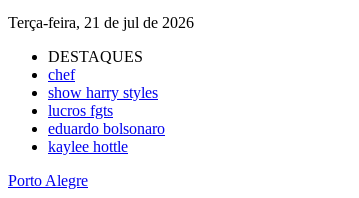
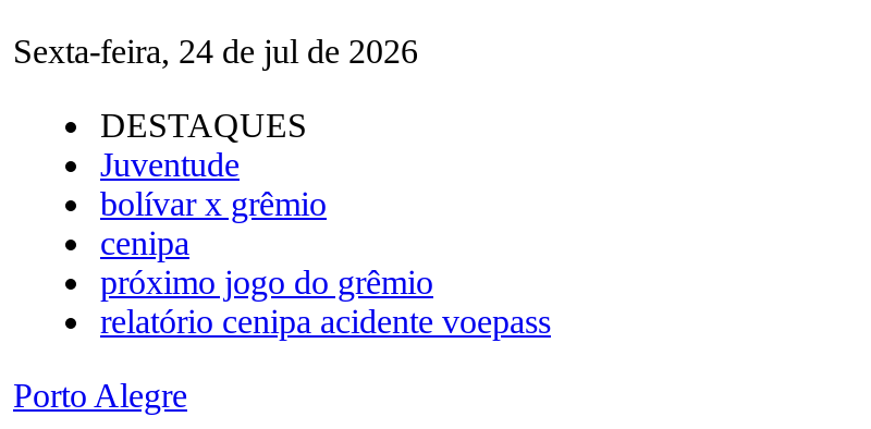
- Terça-feira, 21 de jul de 2026
+ Sexta-feira, 24 de jul de 2026

- chef
- show harry styles
- lucros fgts
- eduardo bolsonaro
- kaylee hottle
+ Juventude
+ bolívar x grêmio
+ cenipa
+ próximo jogo do grêmio
+ relatório cenipa acidente voepass
